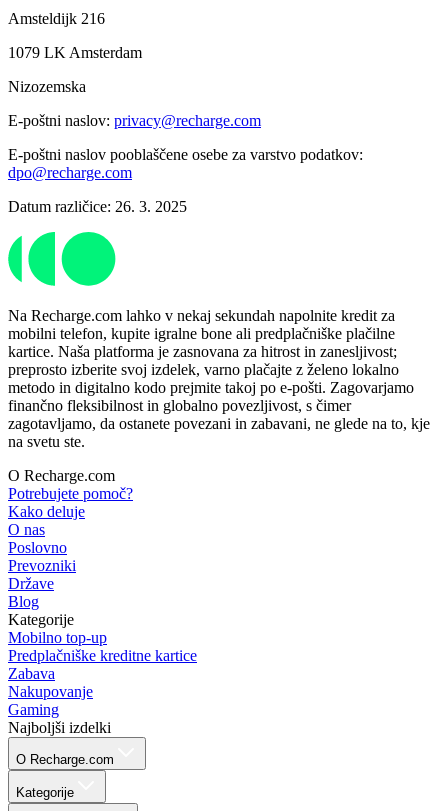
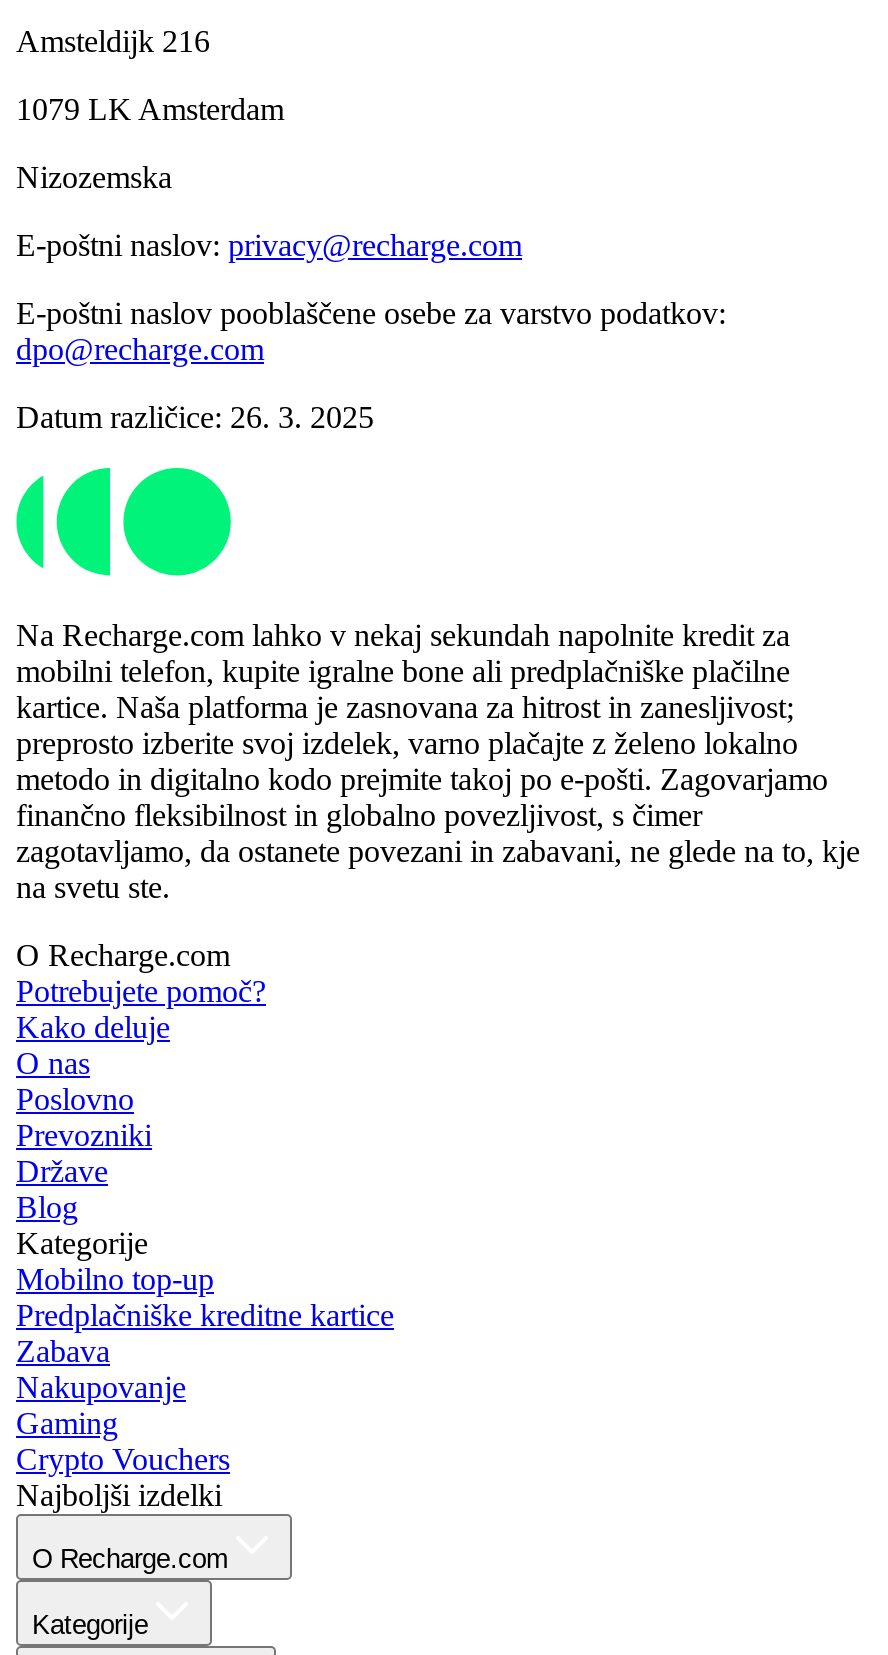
+ Crypto Vouchers
